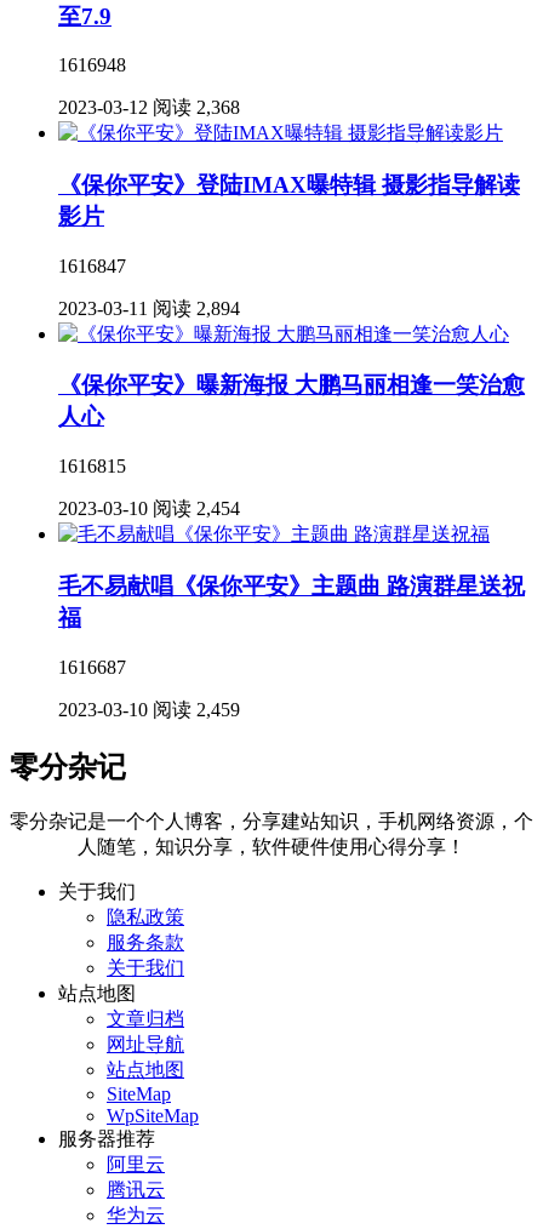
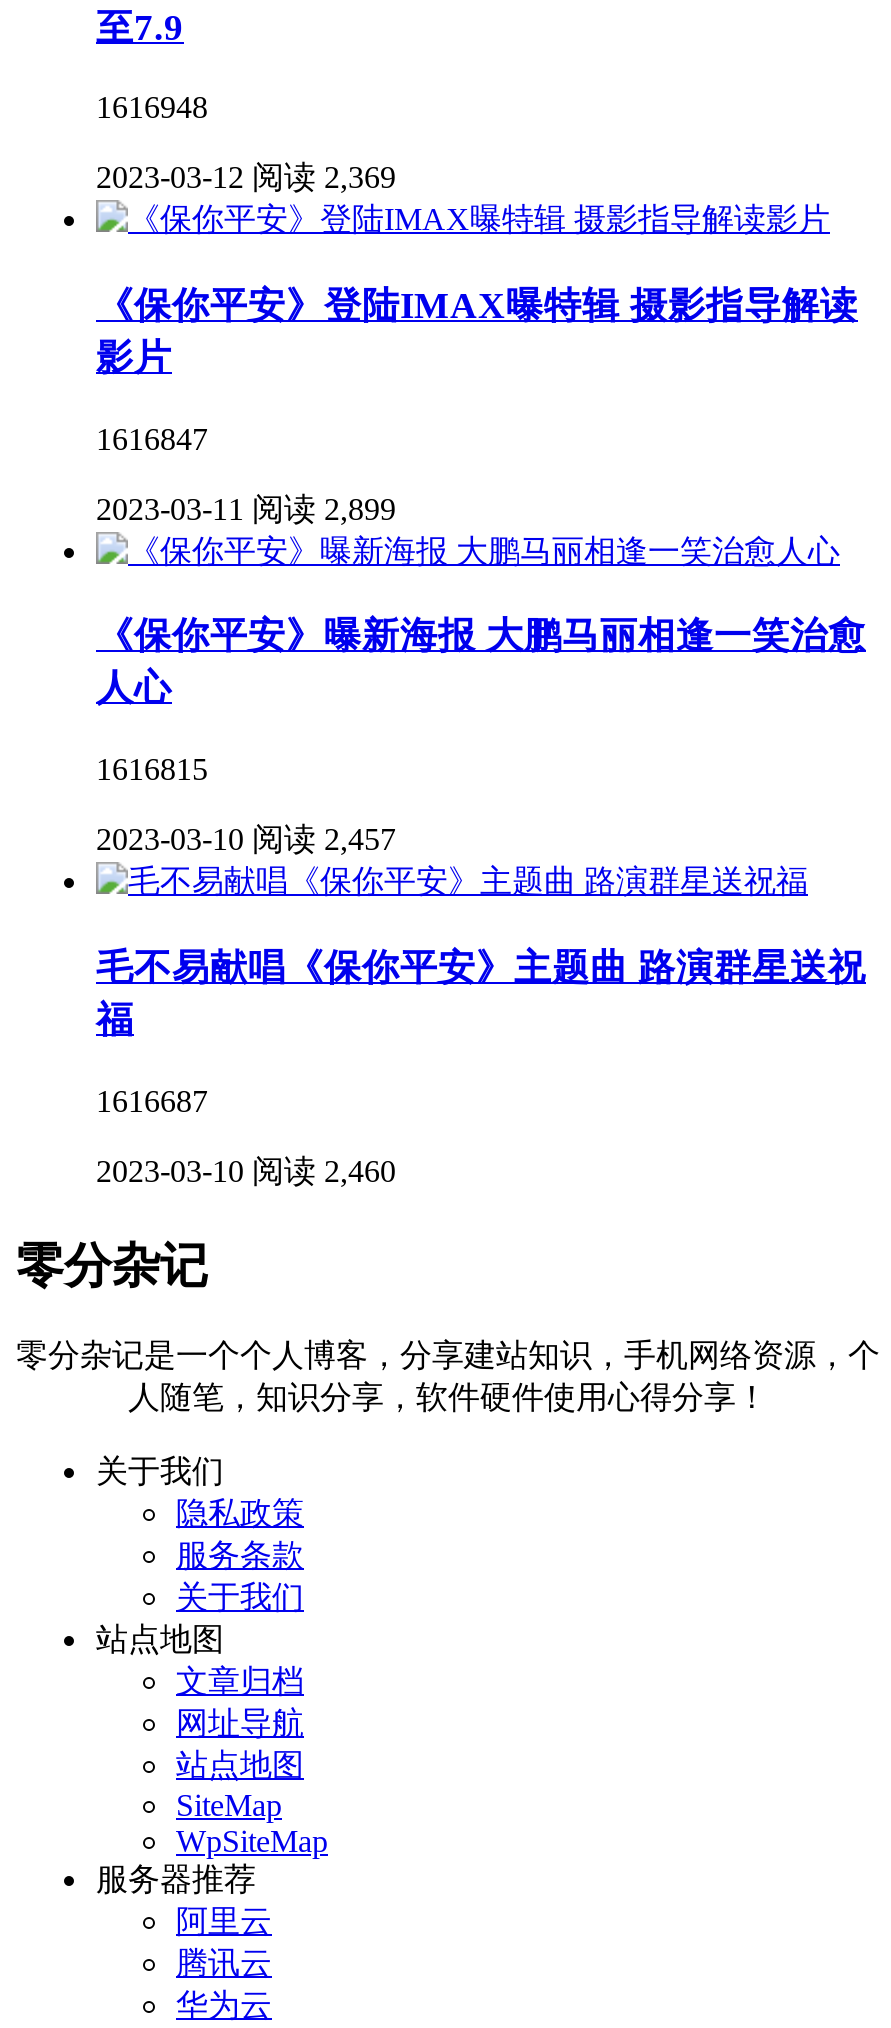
- 2023-03-12 阅读 2,368
+ 2023-03-12 阅读 2,369

- 2023-03-11 阅读 2,894
+ 2023-03-11 阅读 2,899

- 2023-03-10 阅读 2,454
+ 2023-03-10 阅读 2,457

- 2023-03-10 阅读 2,459
+ 2023-03-10 阅读 2,460
